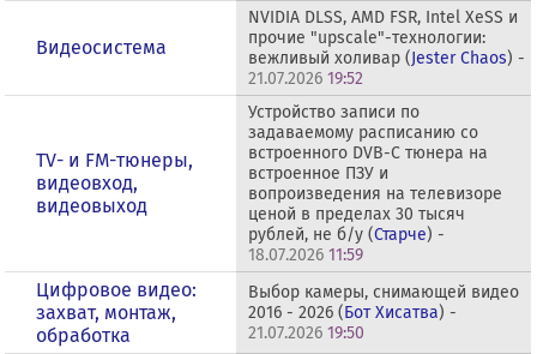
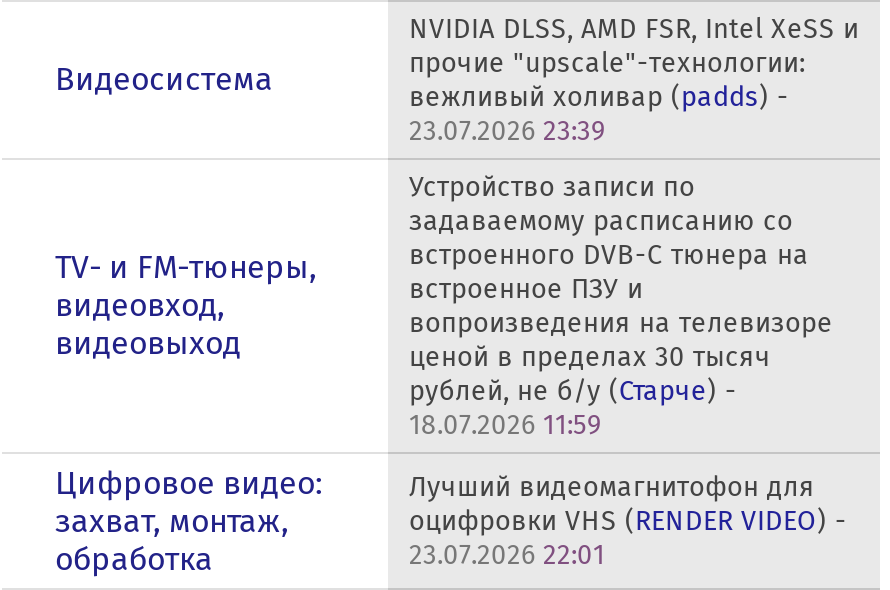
- вежливый холивар (Jester Chaos) -
- 21.07.2026 19:52
+ вежливый холивар (padds) -
+ 23.07.2026 23:39

- Выбор камеры, снимающей видео
- 2016 - 2026 (Бот Хисатва) -
- 21.07.2026 19:50
+ Лучший видеомагнитофон для
+ оцифровки VHS (RENDER VIDEO) -
+ 23.07.2026 22:01
